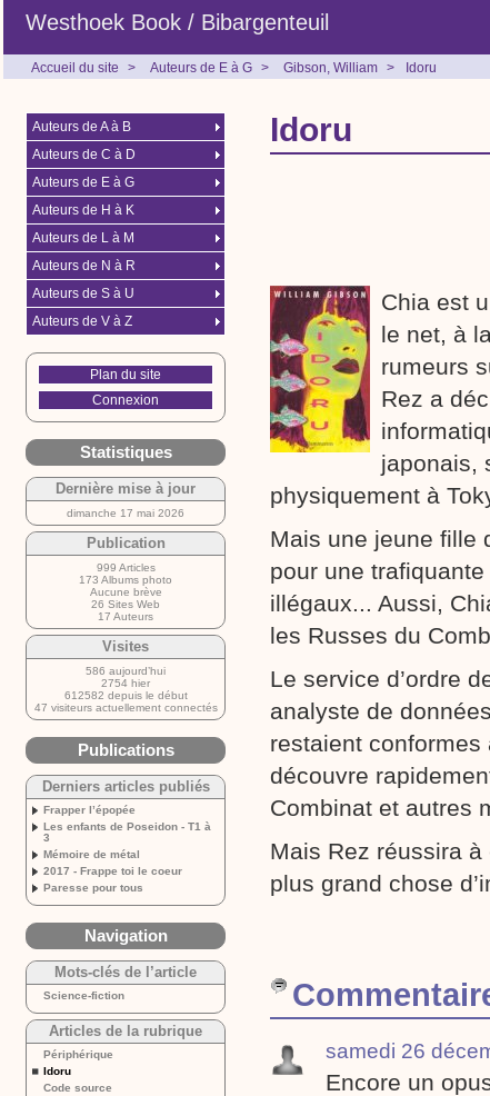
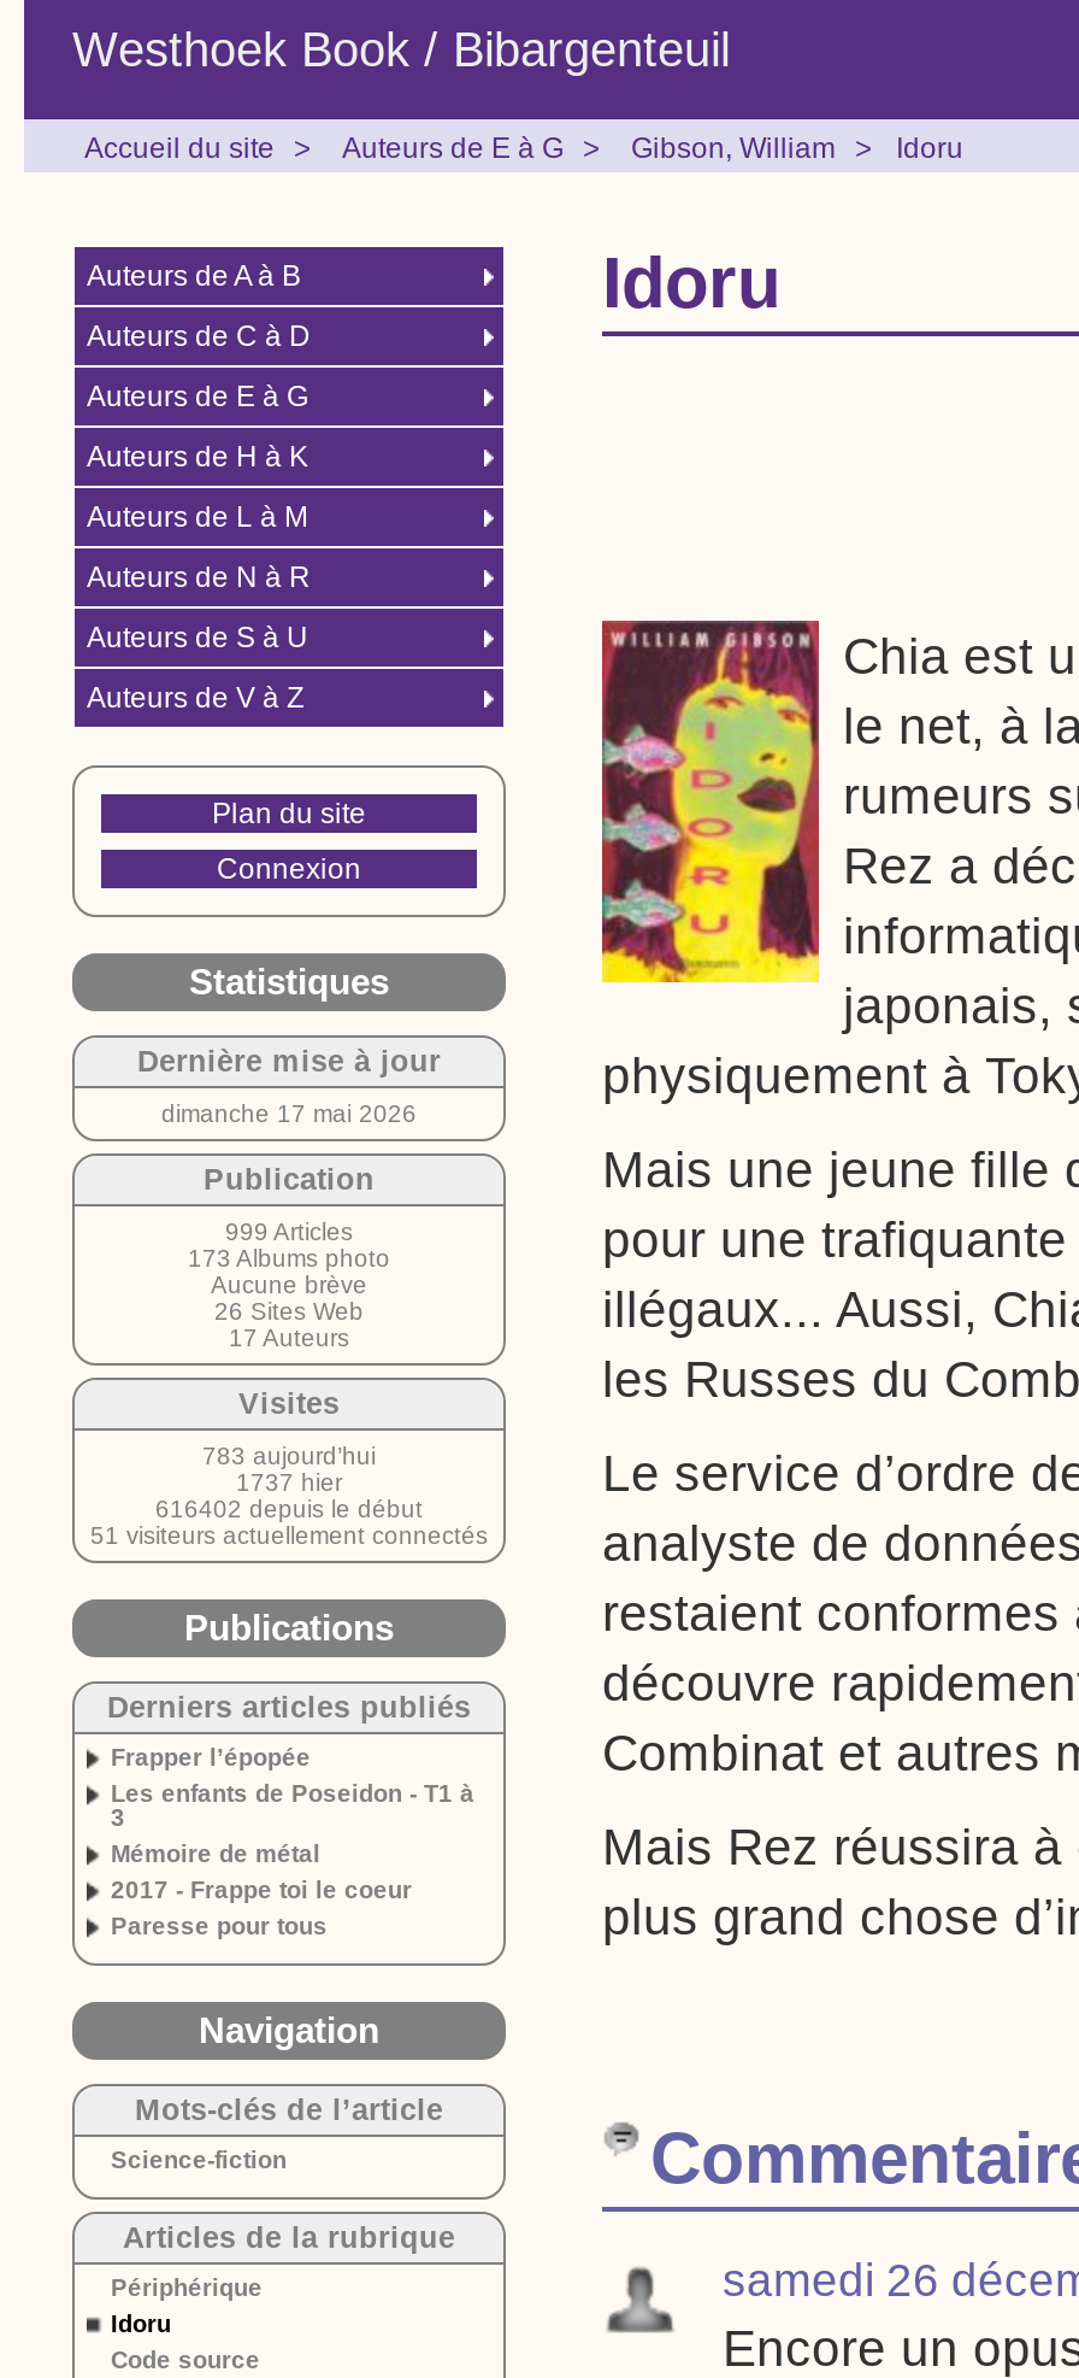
- 586 aujourd’hui
+ 783 aujourd’hui

- 2754 hier
+ 1737 hier

- 612582 depuis le début
+ 616402 depuis le début

- 47 visiteurs actuellement connectés
+ 51 visiteurs actuellement connectés
